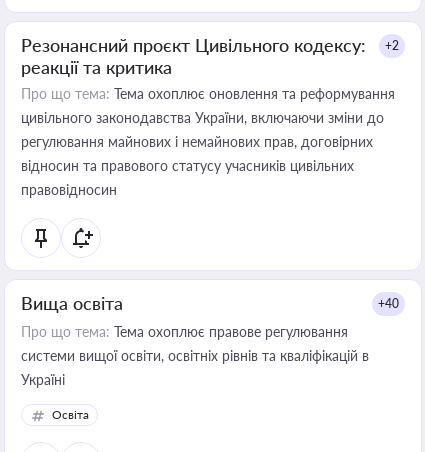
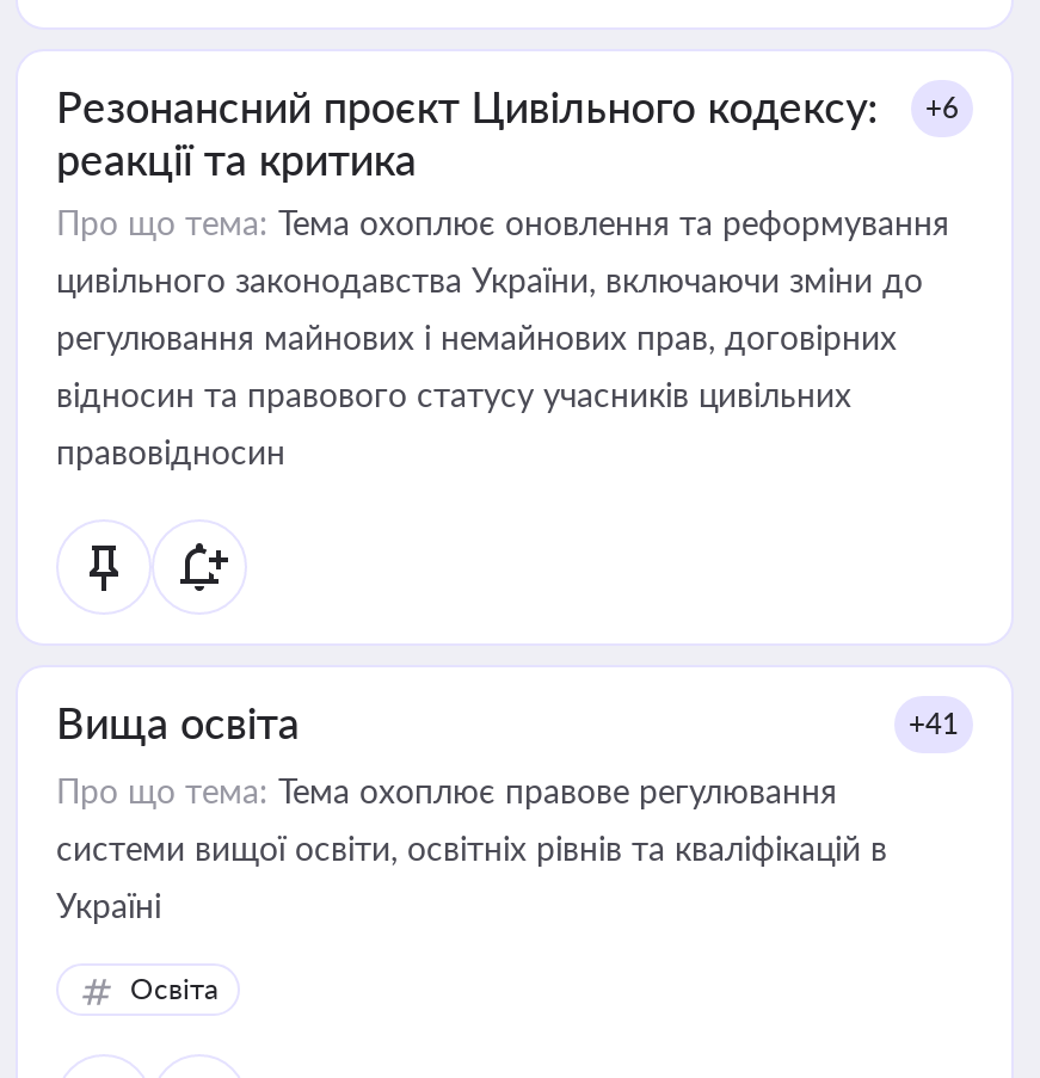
- Резонансний проєкт Цивільного кодексу: +2
+ Резонансний проєкт Цивільного кодексу: +6

- +40
+ +41
